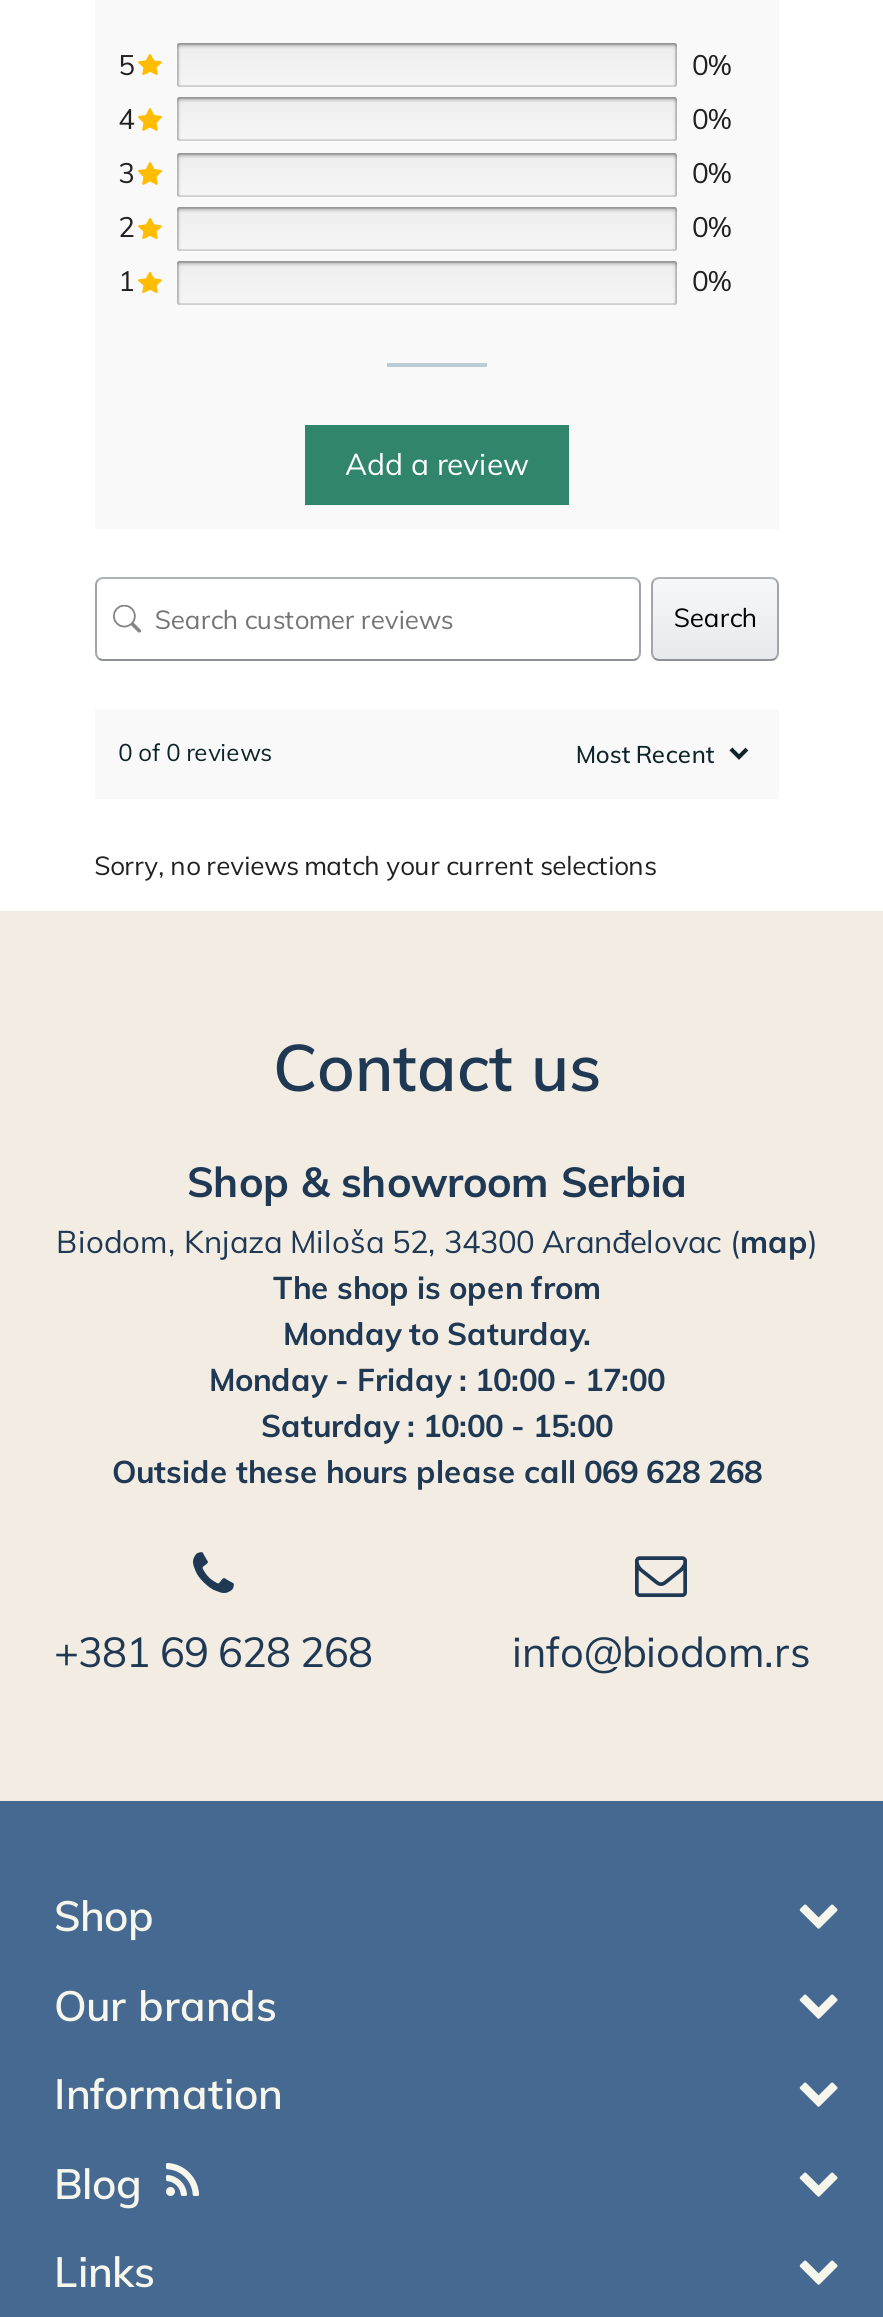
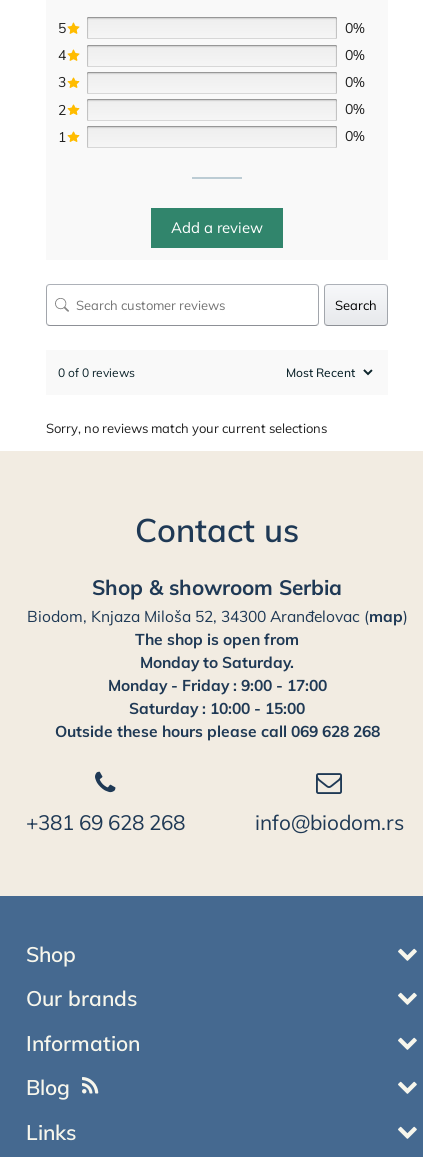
- Monday - Friday : 10:00 - 17:00
+ Monday - Friday : 9:00 - 17:00
